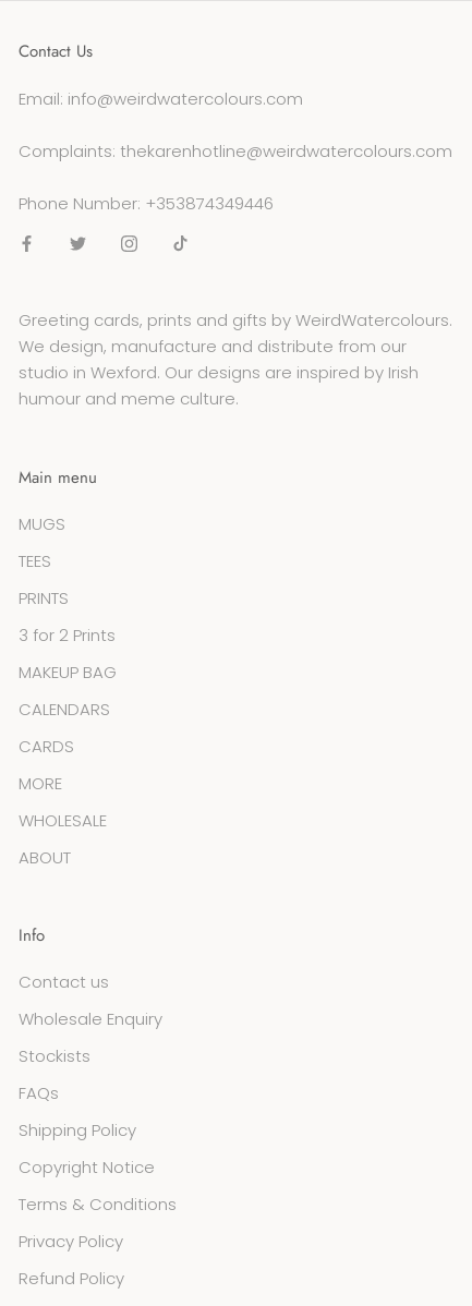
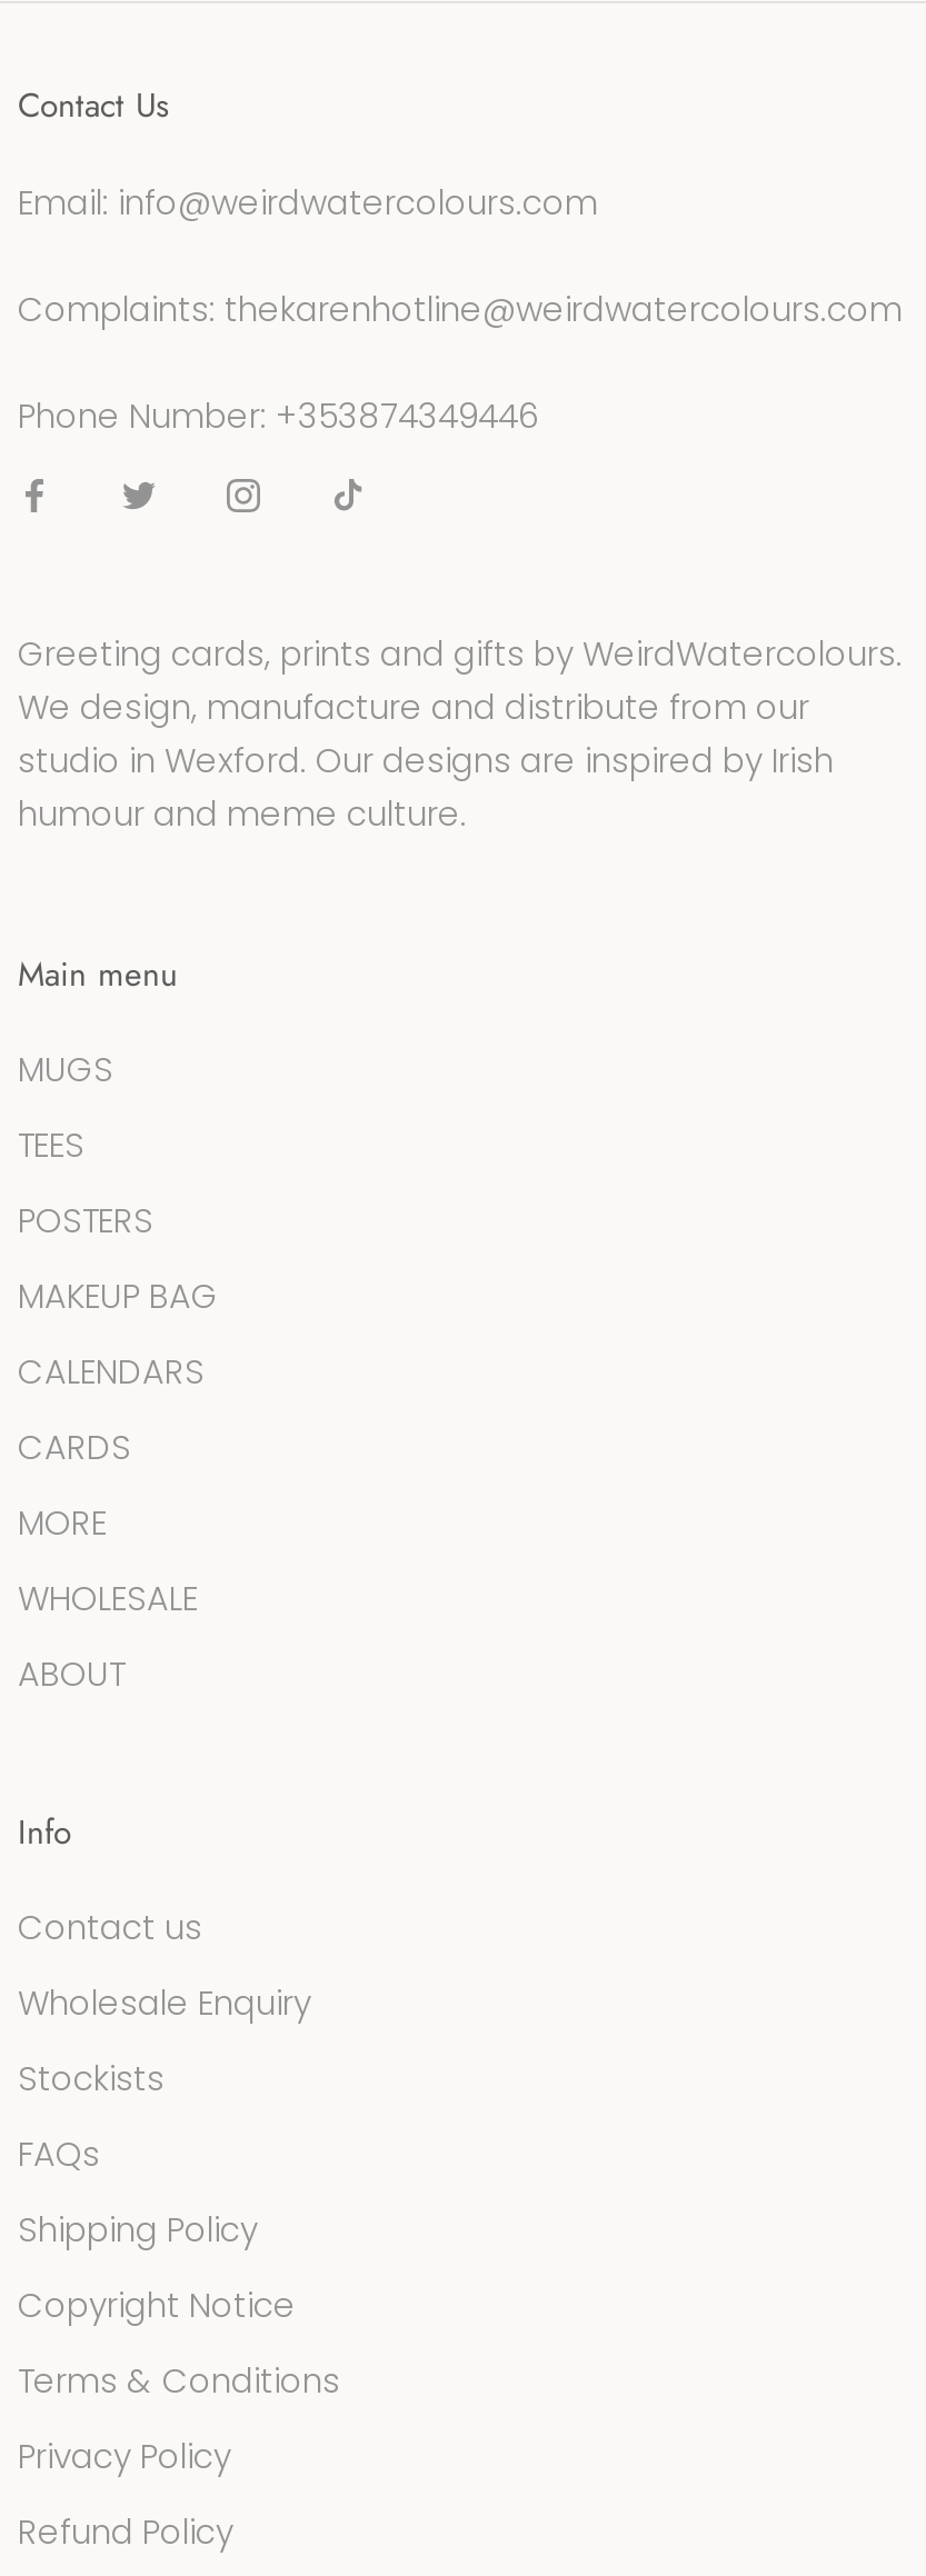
- PRINTS
- 3 for 2 Prints
+ POSTERS
